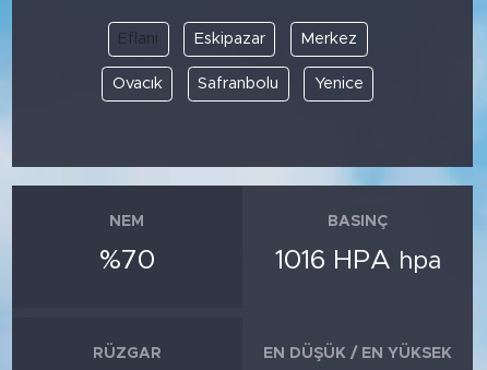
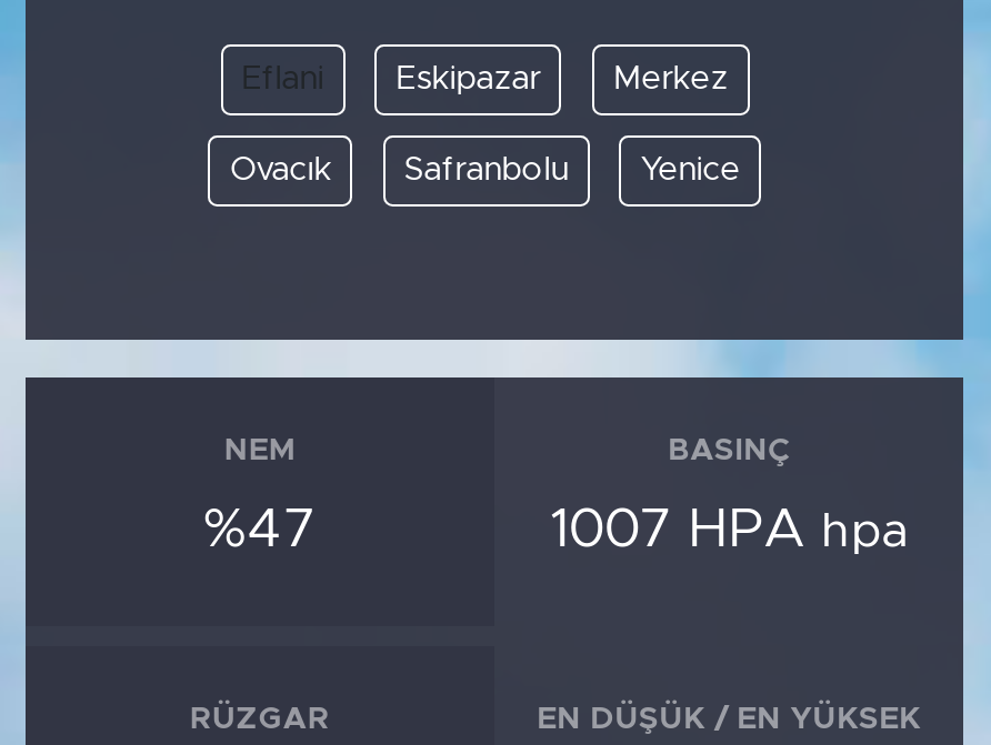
- %70
+ %47

- 1016 HPA hpa
+ 1007 HPA hpa
